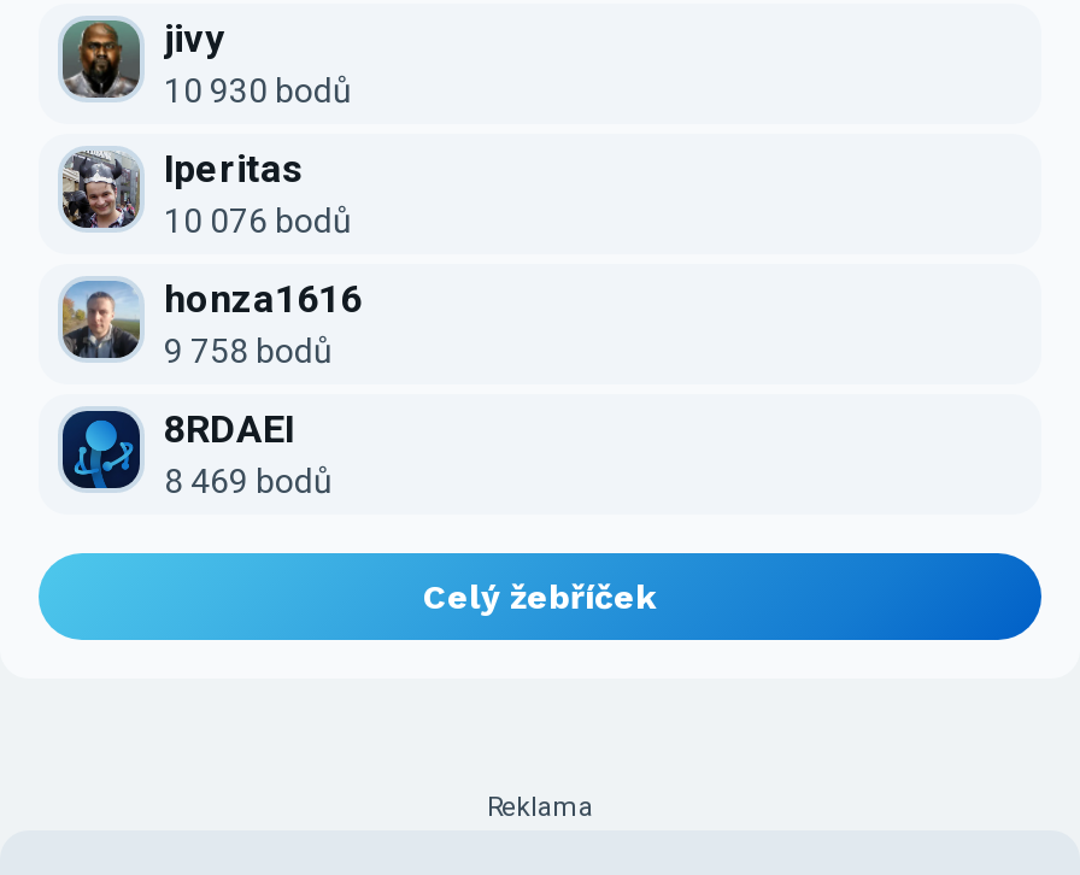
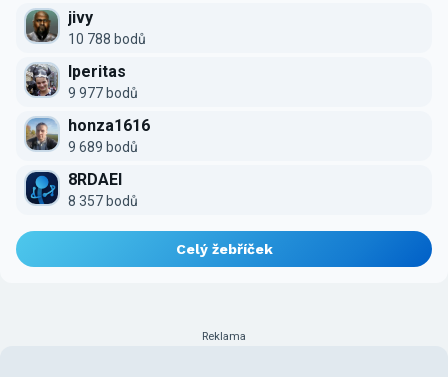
- 10 930 bodů
+ 10 788 bodů

- 10 076 bodů
+ 9 977 bodů

- 9 758 bodů
+ 9 689 bodů

- 8 469 bodů
+ 8 357 bodů
